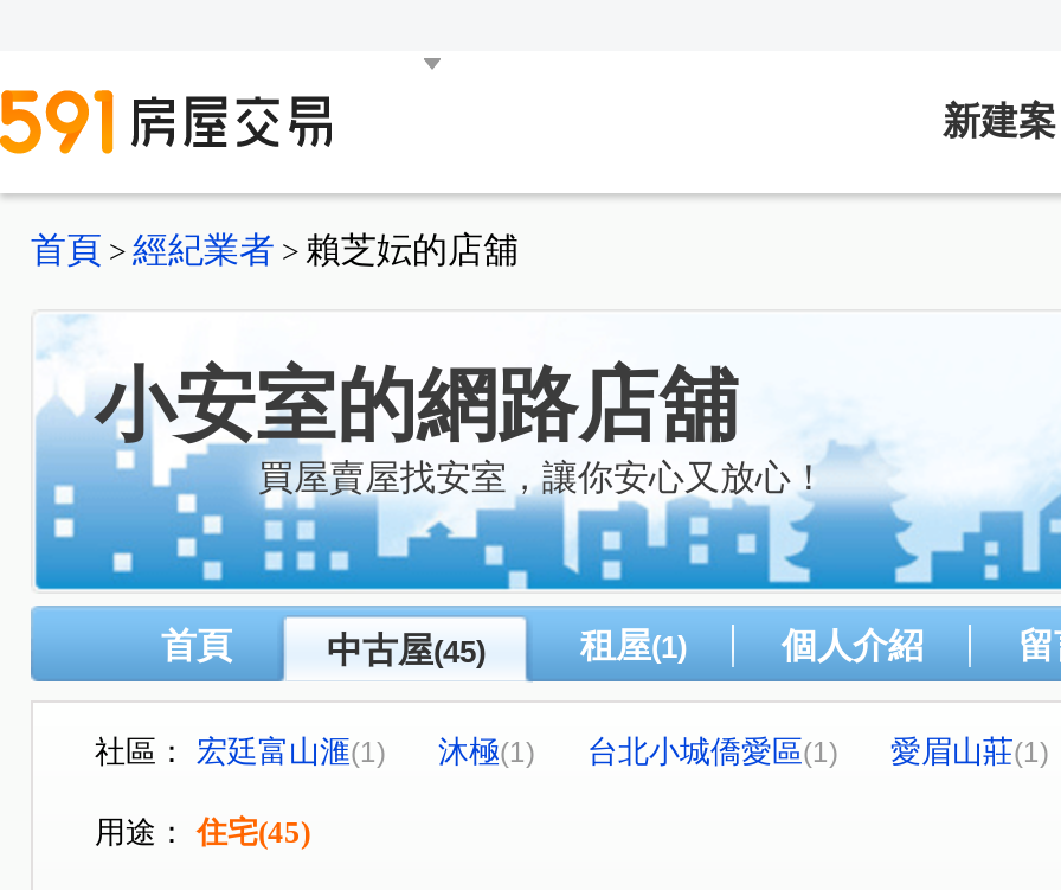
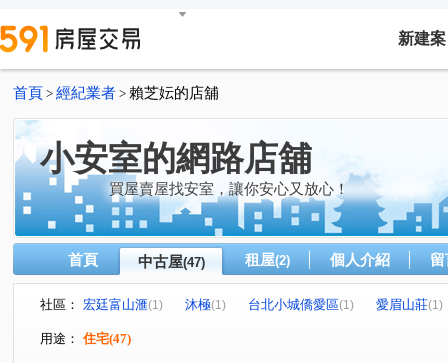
- 中古屋(45)
+ 中古屋(47)

- 租屋(1)
+ 租屋(2)

- 用途： 住宅(45)
+ 用途： 住宅(47)
